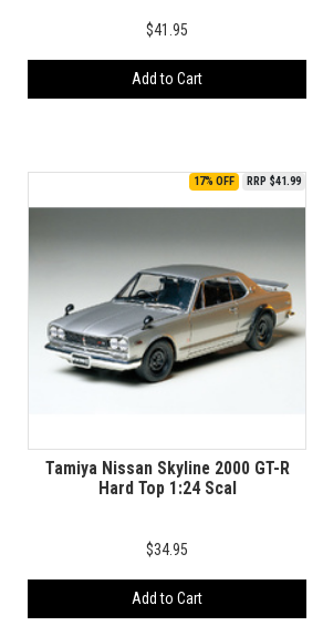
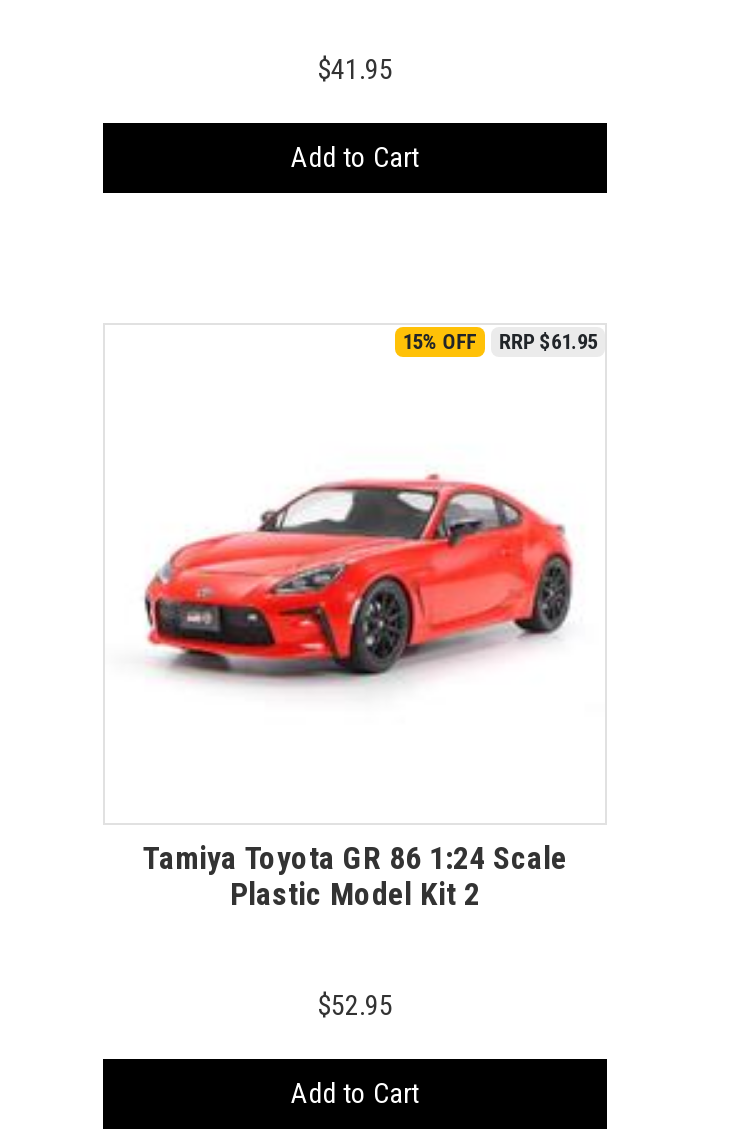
- 17% OFF
- RRP $41.99
+ 15% OFF
+ RRP $61.95

- [image]
+ [image]

- Tamiya Nissan Skyline 2000 GT-R
- Hard Top 1:24 Scal
+ Tamiya Toyota GR 86 1:24 Scale
+ Plastic Model Kit 2

- $34.95
+ $52.95
